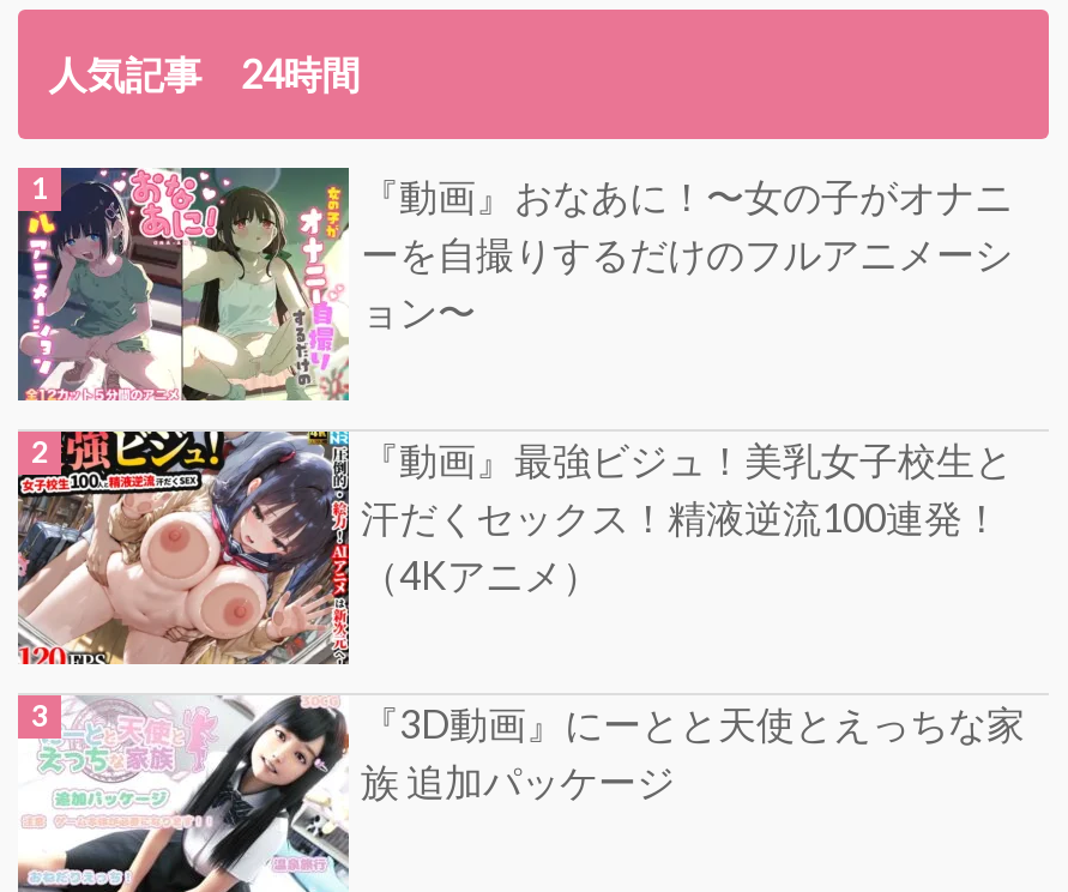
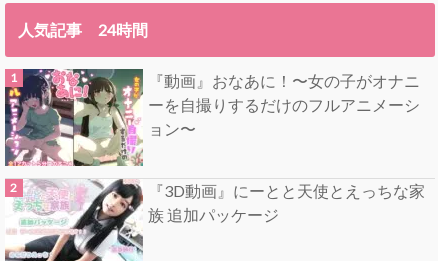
- [image]
- 『動画』最強ビジュ！美乳女子校生と
- 汗だくセックス！精液逆流100連発！
- （4Kアニメ）
